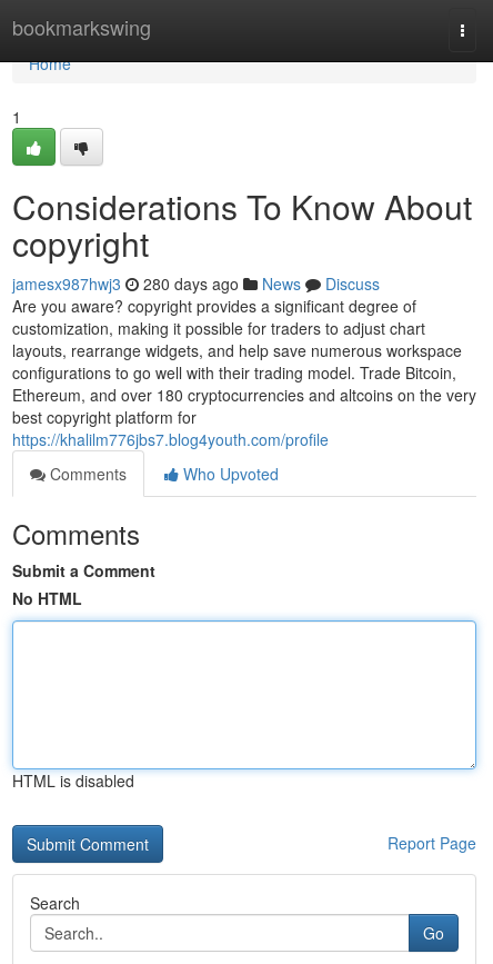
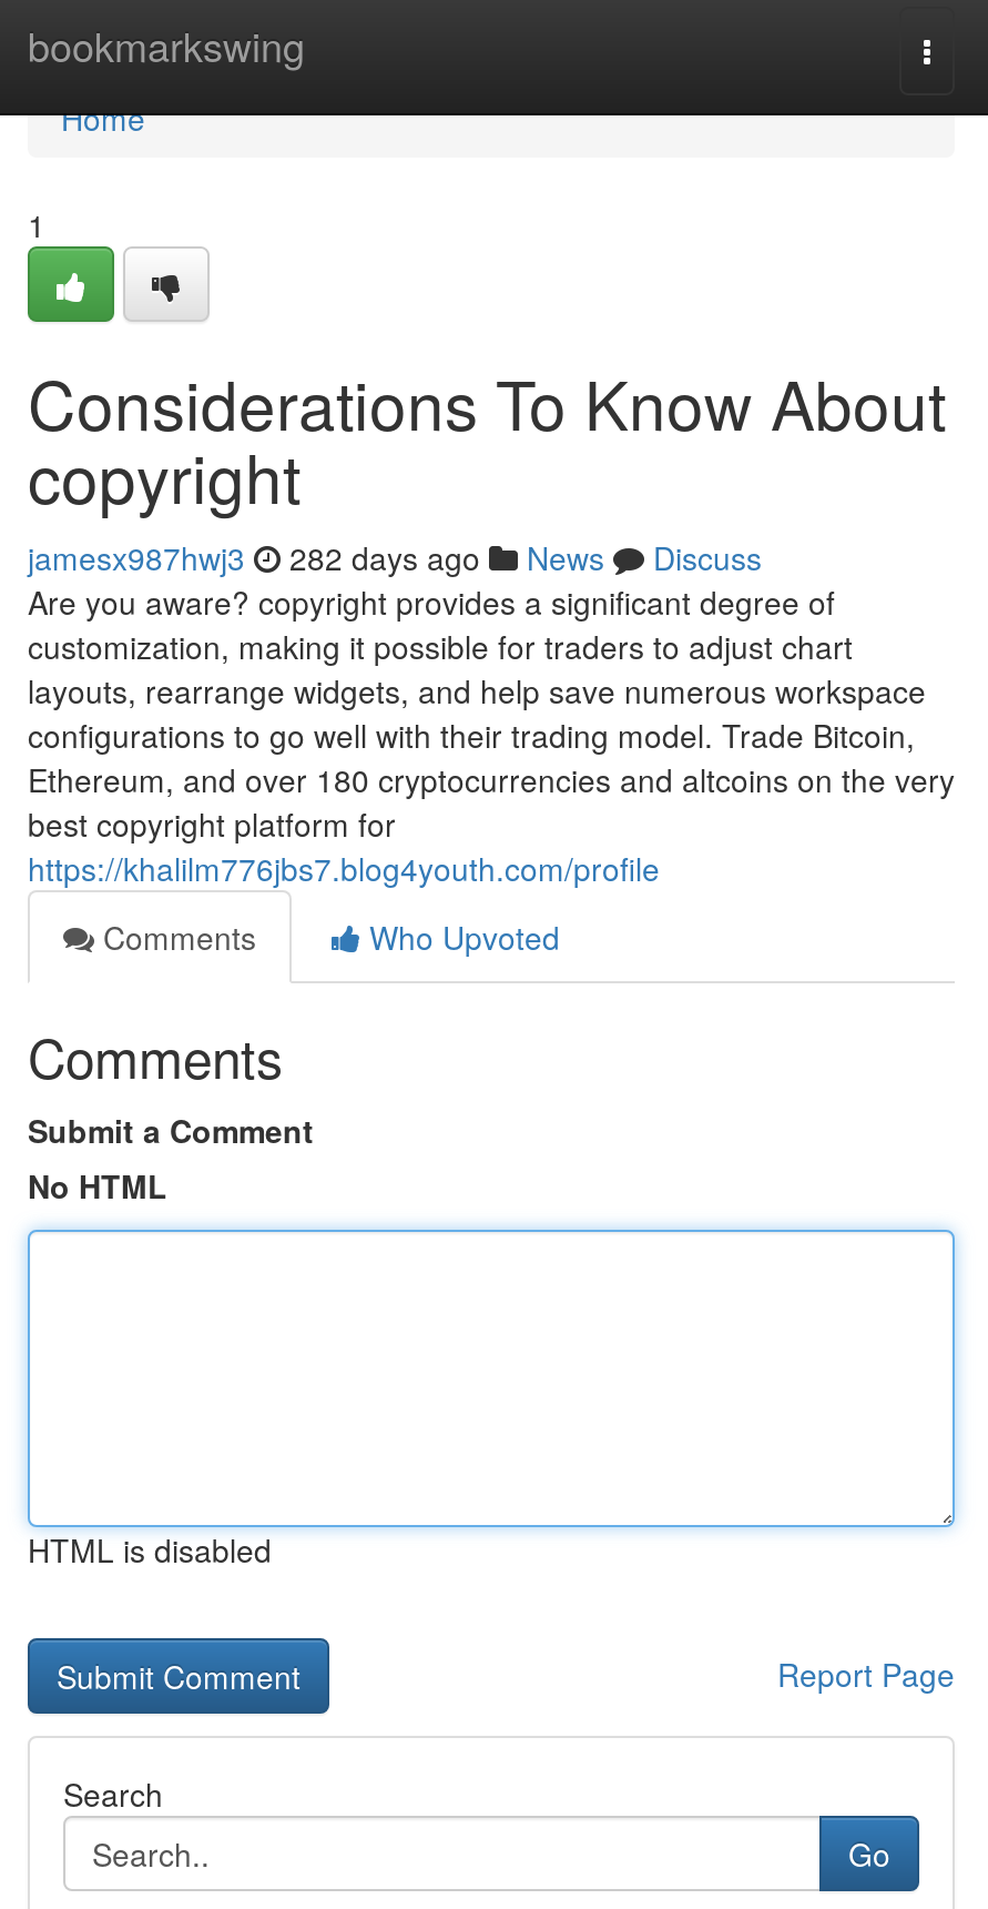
- jamesx987hwj3 280 days ago News Discuss
+ jamesx987hwj3 282 days ago News Discuss
